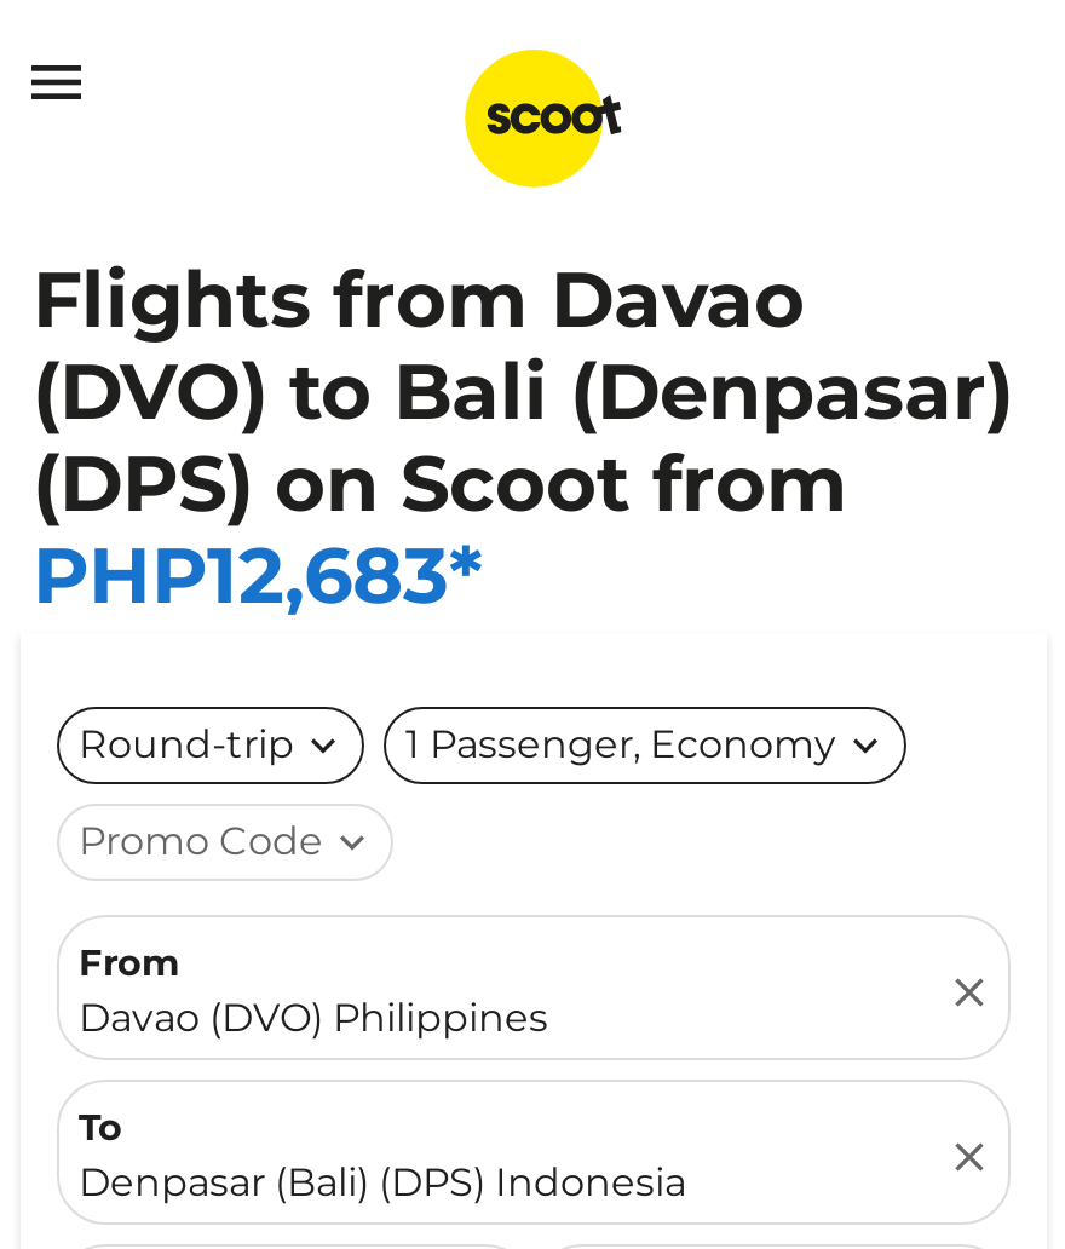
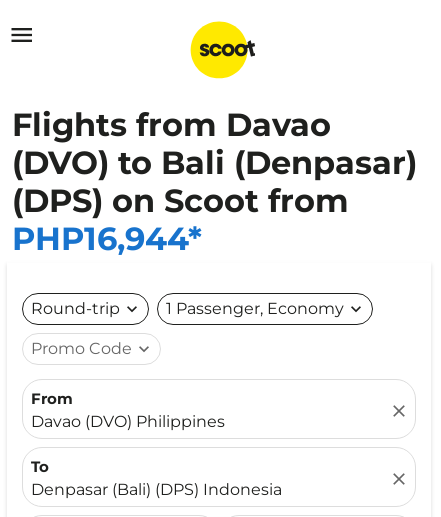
- PHP12,683*
+ PHP16,944*
